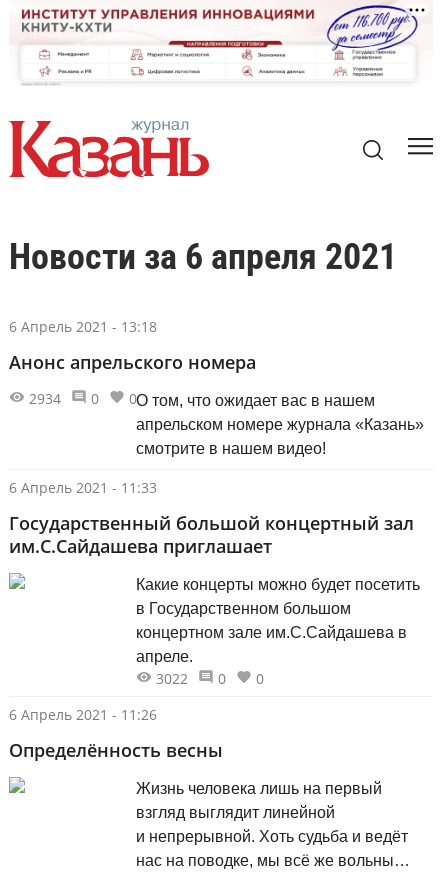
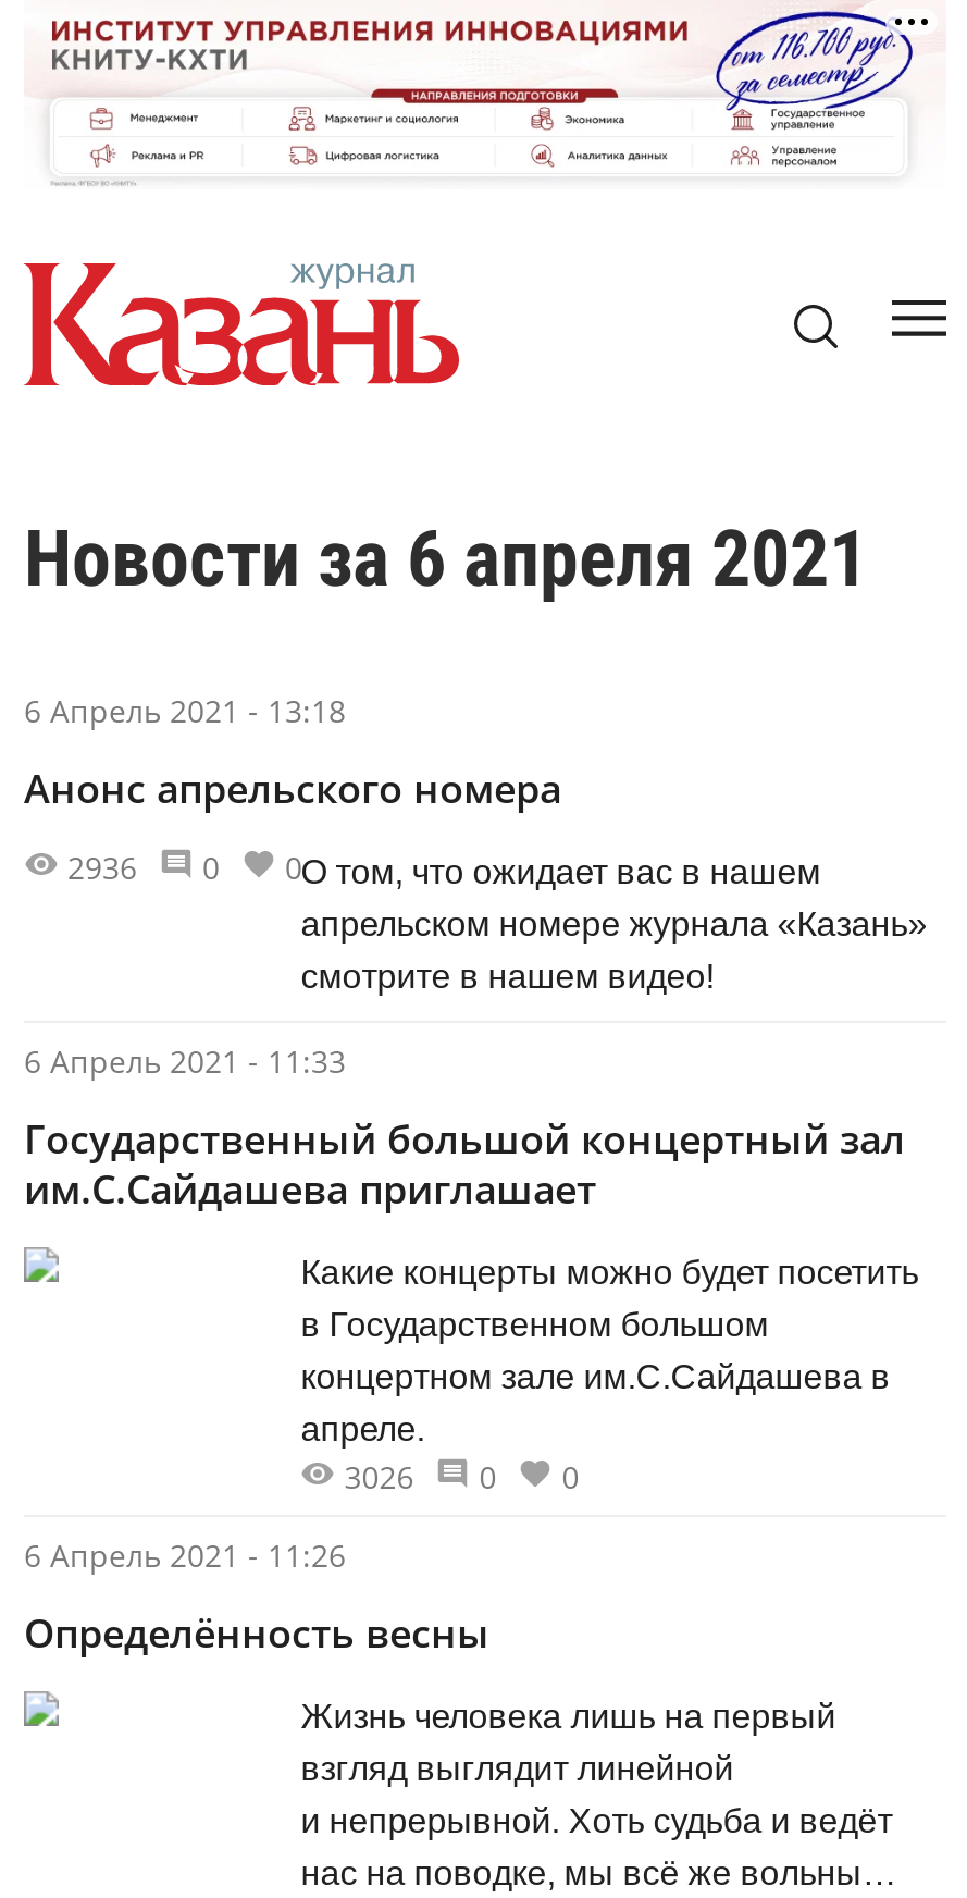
- 2934 0 0 О том, что ожидает вас в нашем
+ 2936 0 0 О том, что ожидает вас в нашем

- 3022 0 0
+ 3026 0 0
